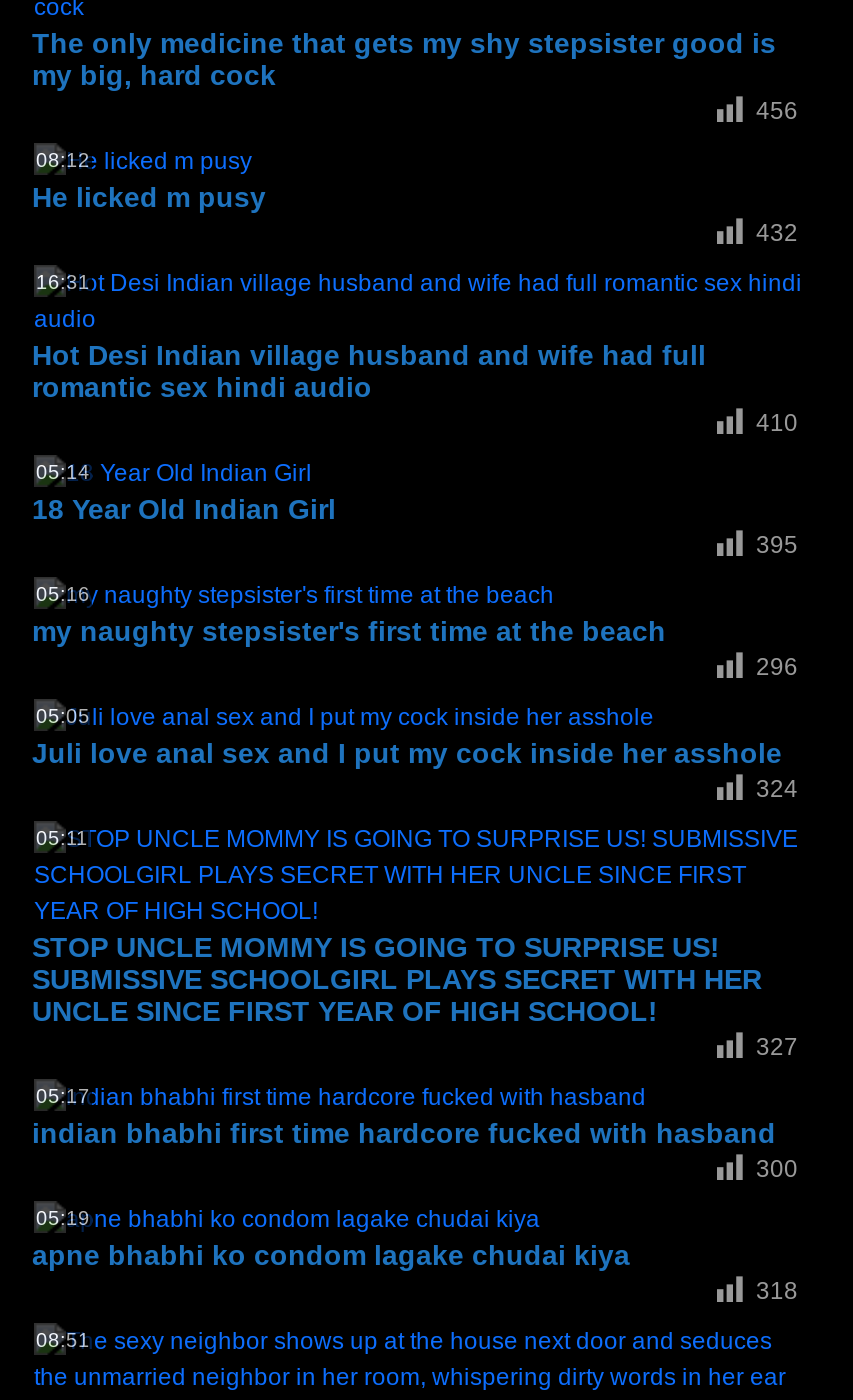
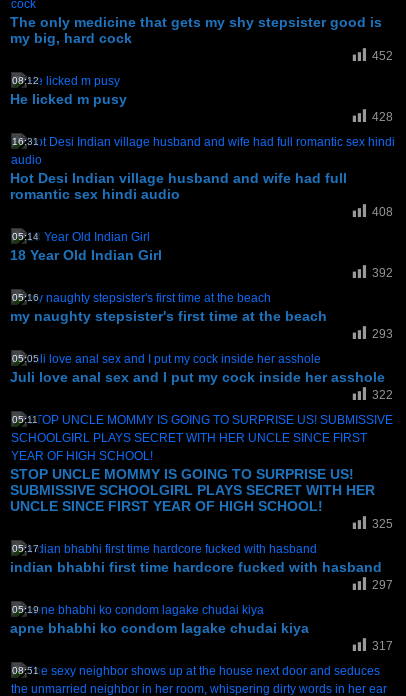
- 456
+ 452

- 432
+ 428

- 410
+ 408

- 395
+ 392

- 296
+ 293

- 324
+ 322

- 327
+ 325

- 300
+ 297

- 318
+ 317
